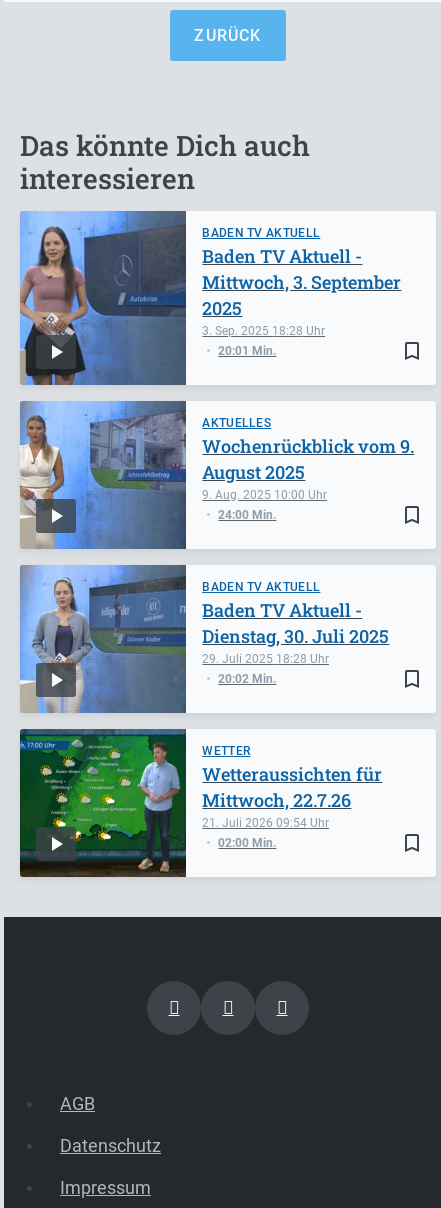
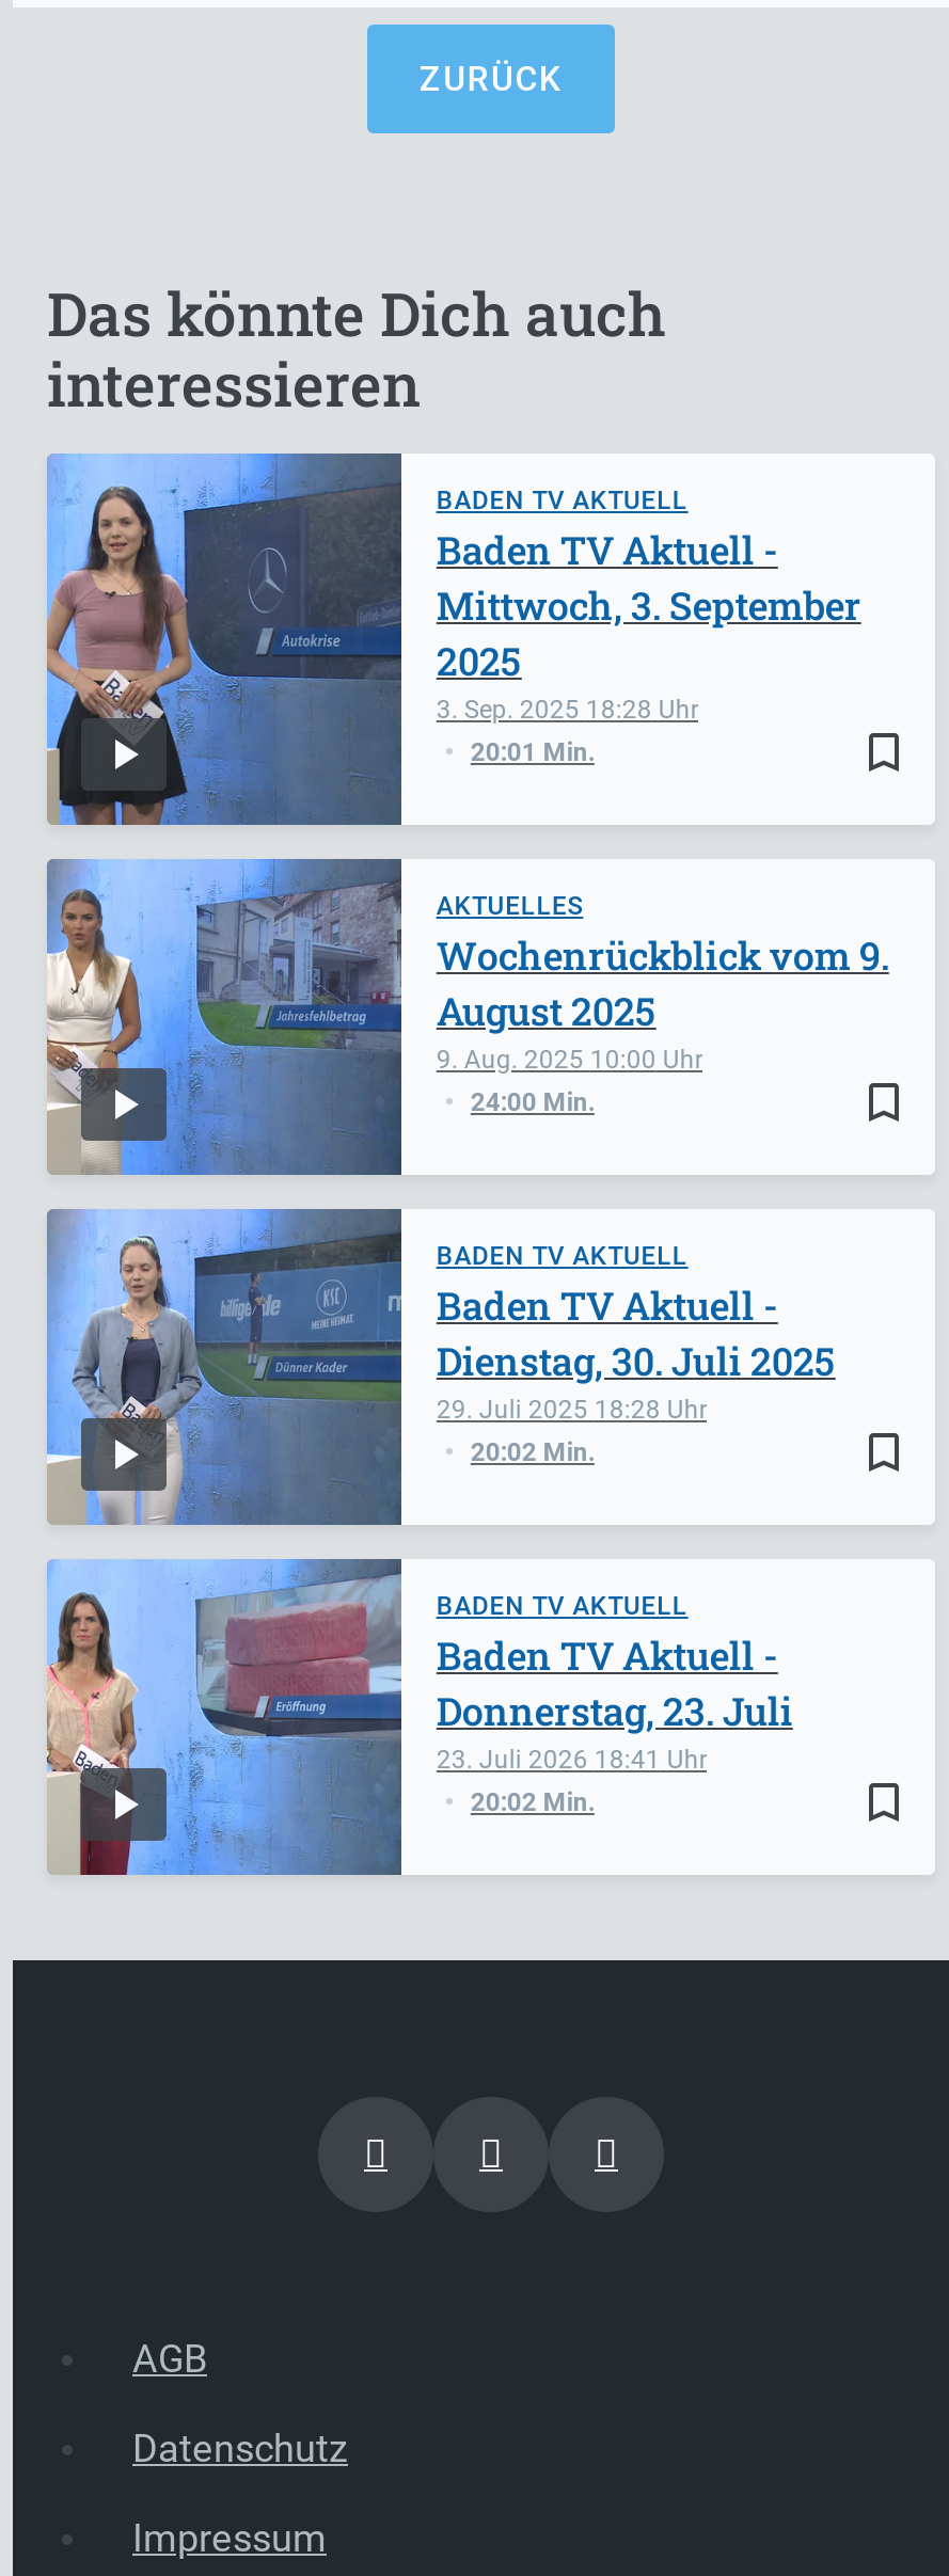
- [image]
- WETTER
+ [image]
+ BADEN TV AKTUELL

- Wetteraussichten für
- Mittwoch, 22.7.26
+ Baden TV Aktuell -
+ Donnerstag, 23. Juli

- 21. Juli 2026 09:54
- 02:00 Min.
+ 23. Juli 2026 18:41
+ 20:02 Min.
